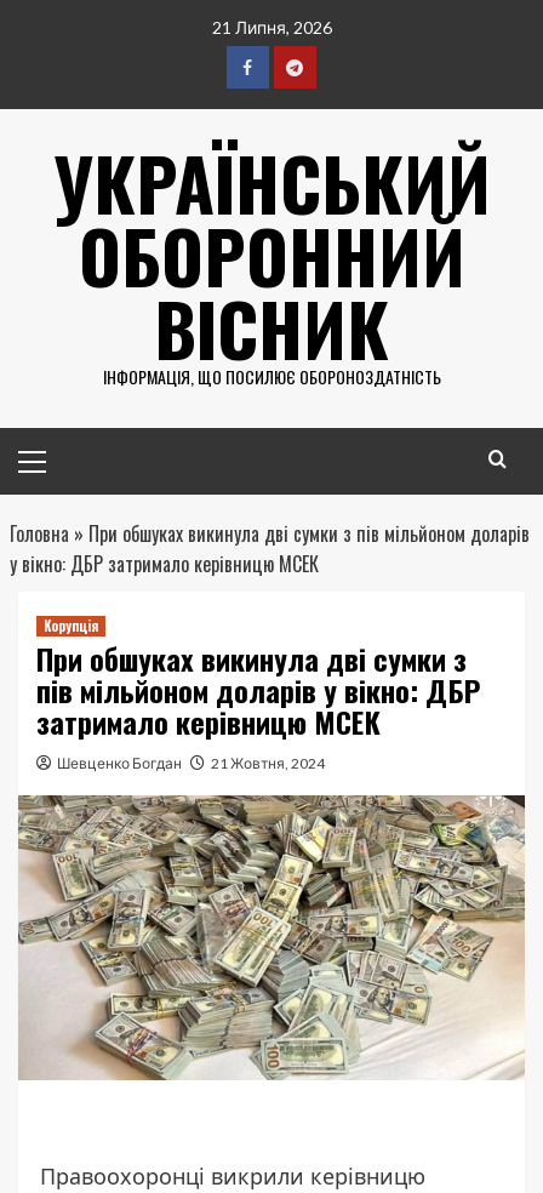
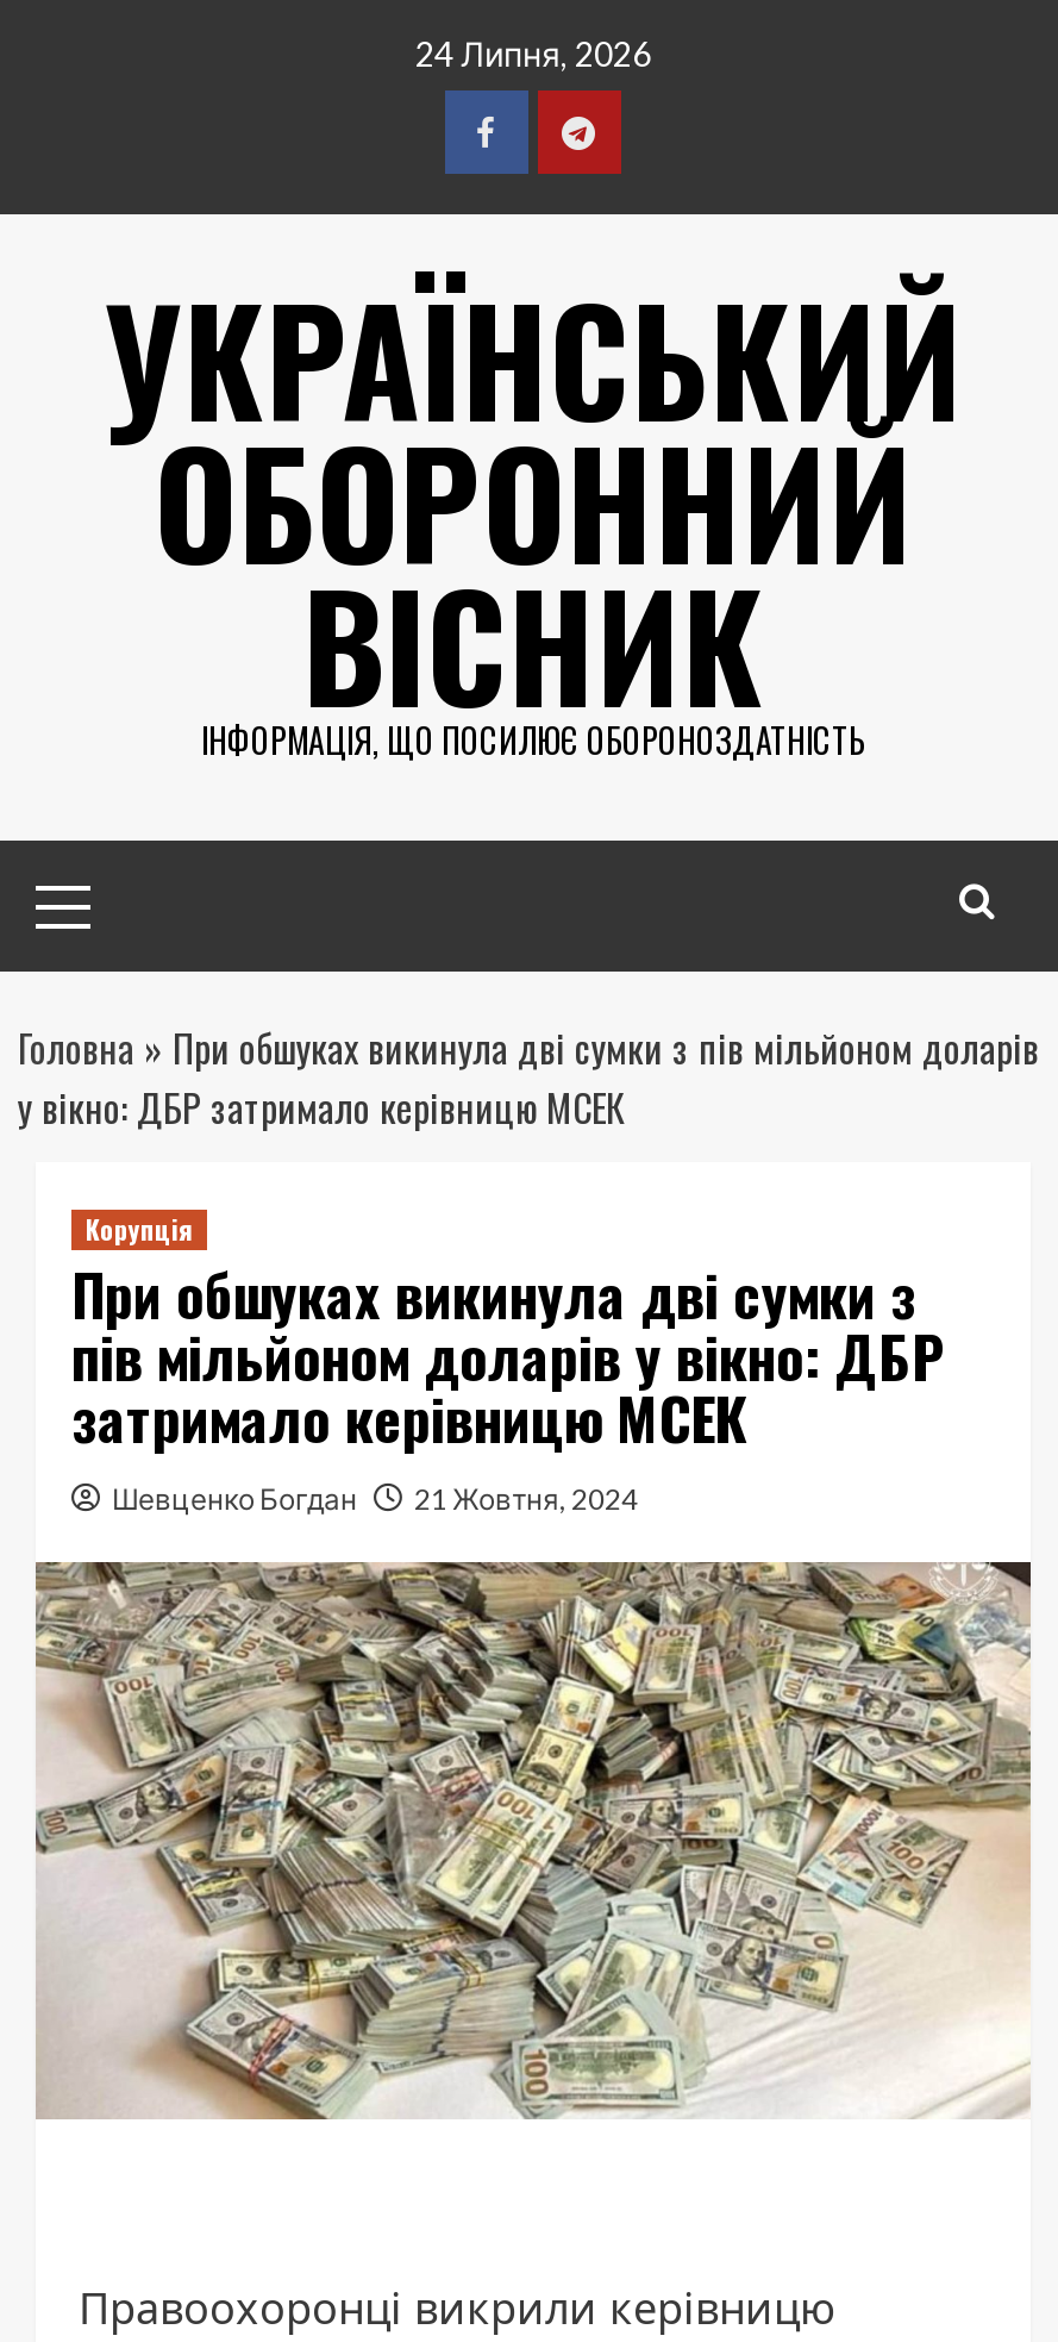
- 21 Липня, 2026
+ 24 Липня, 2026
